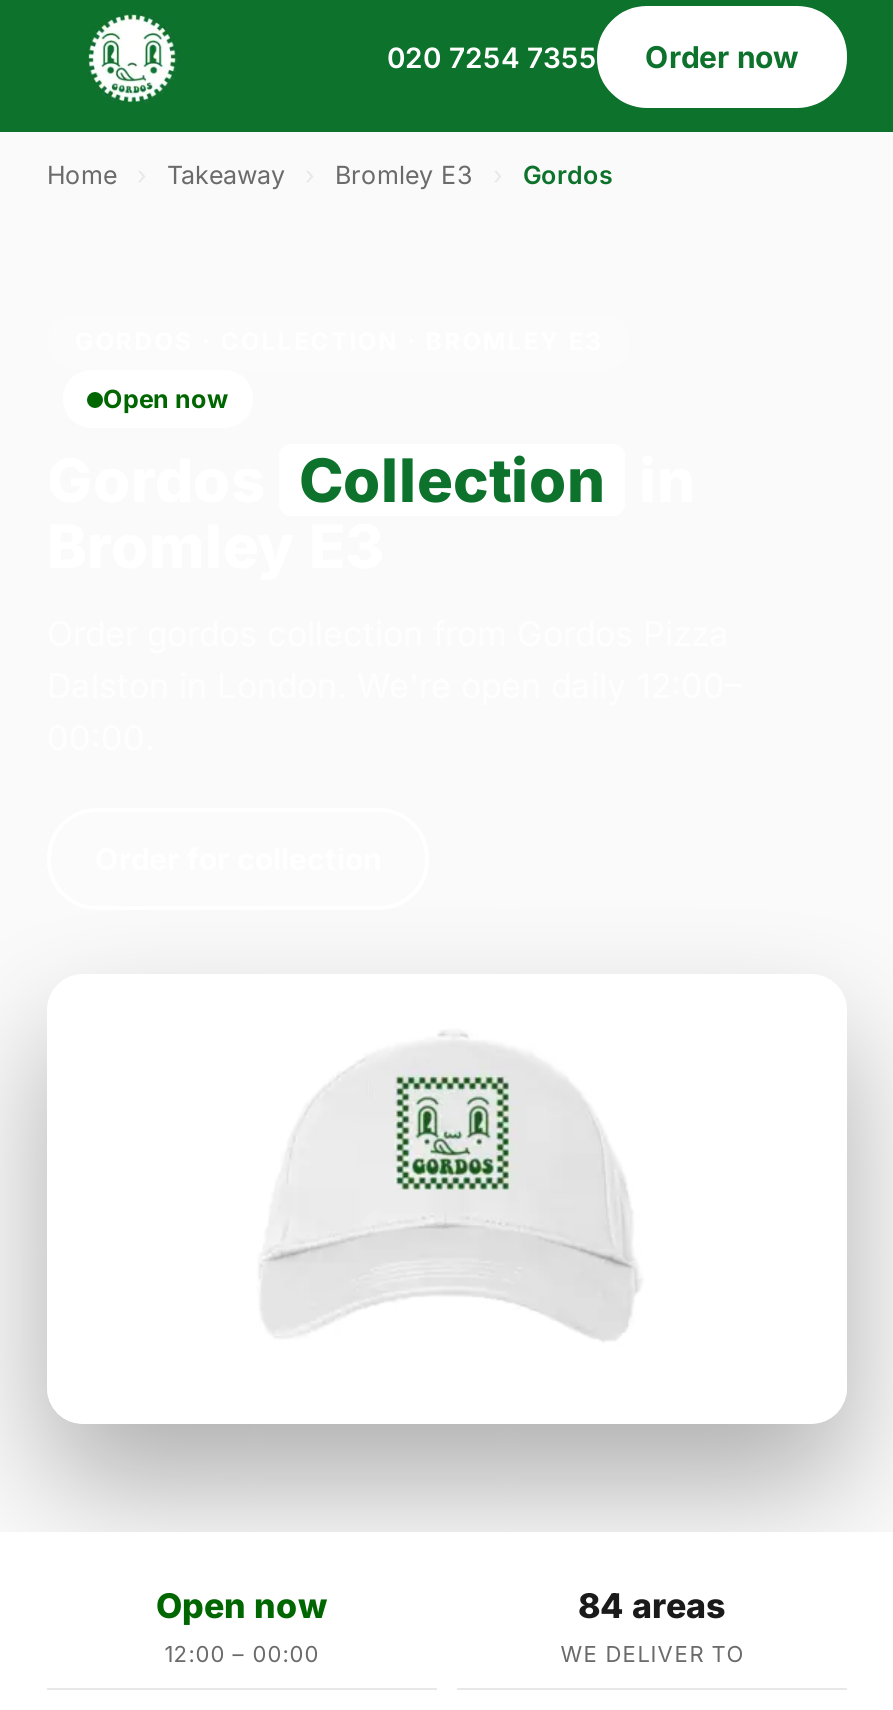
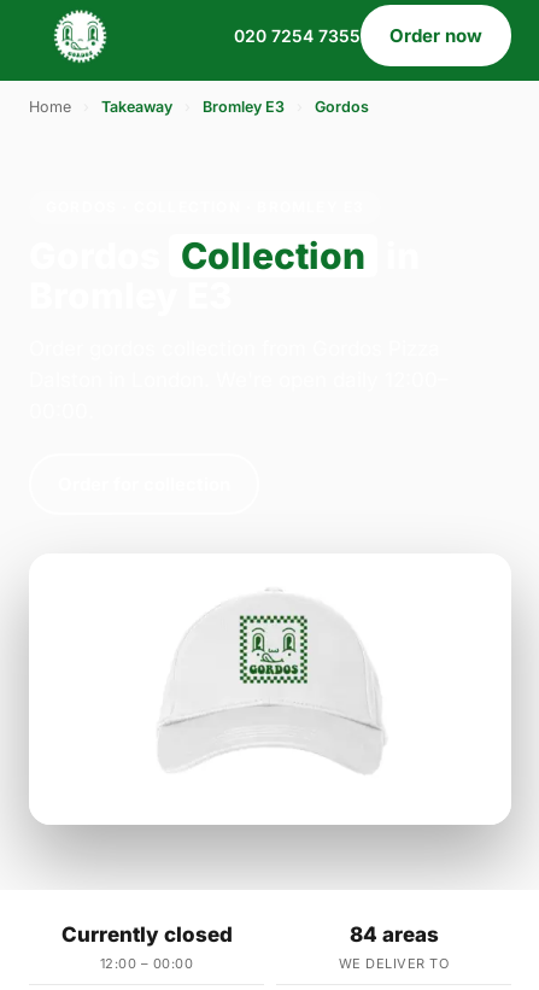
- Open now

- Open now
+ Currently closed
